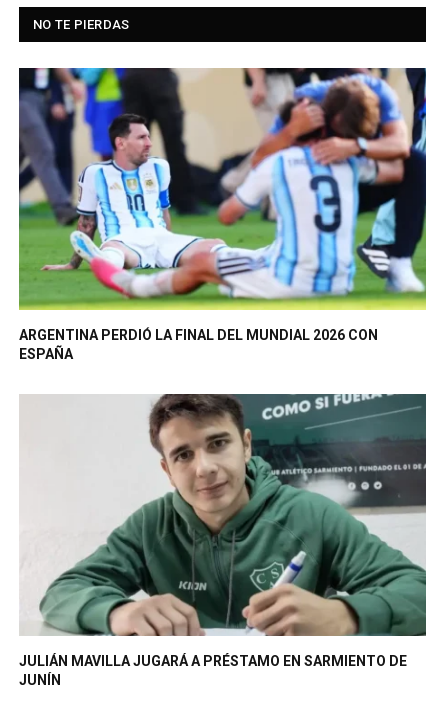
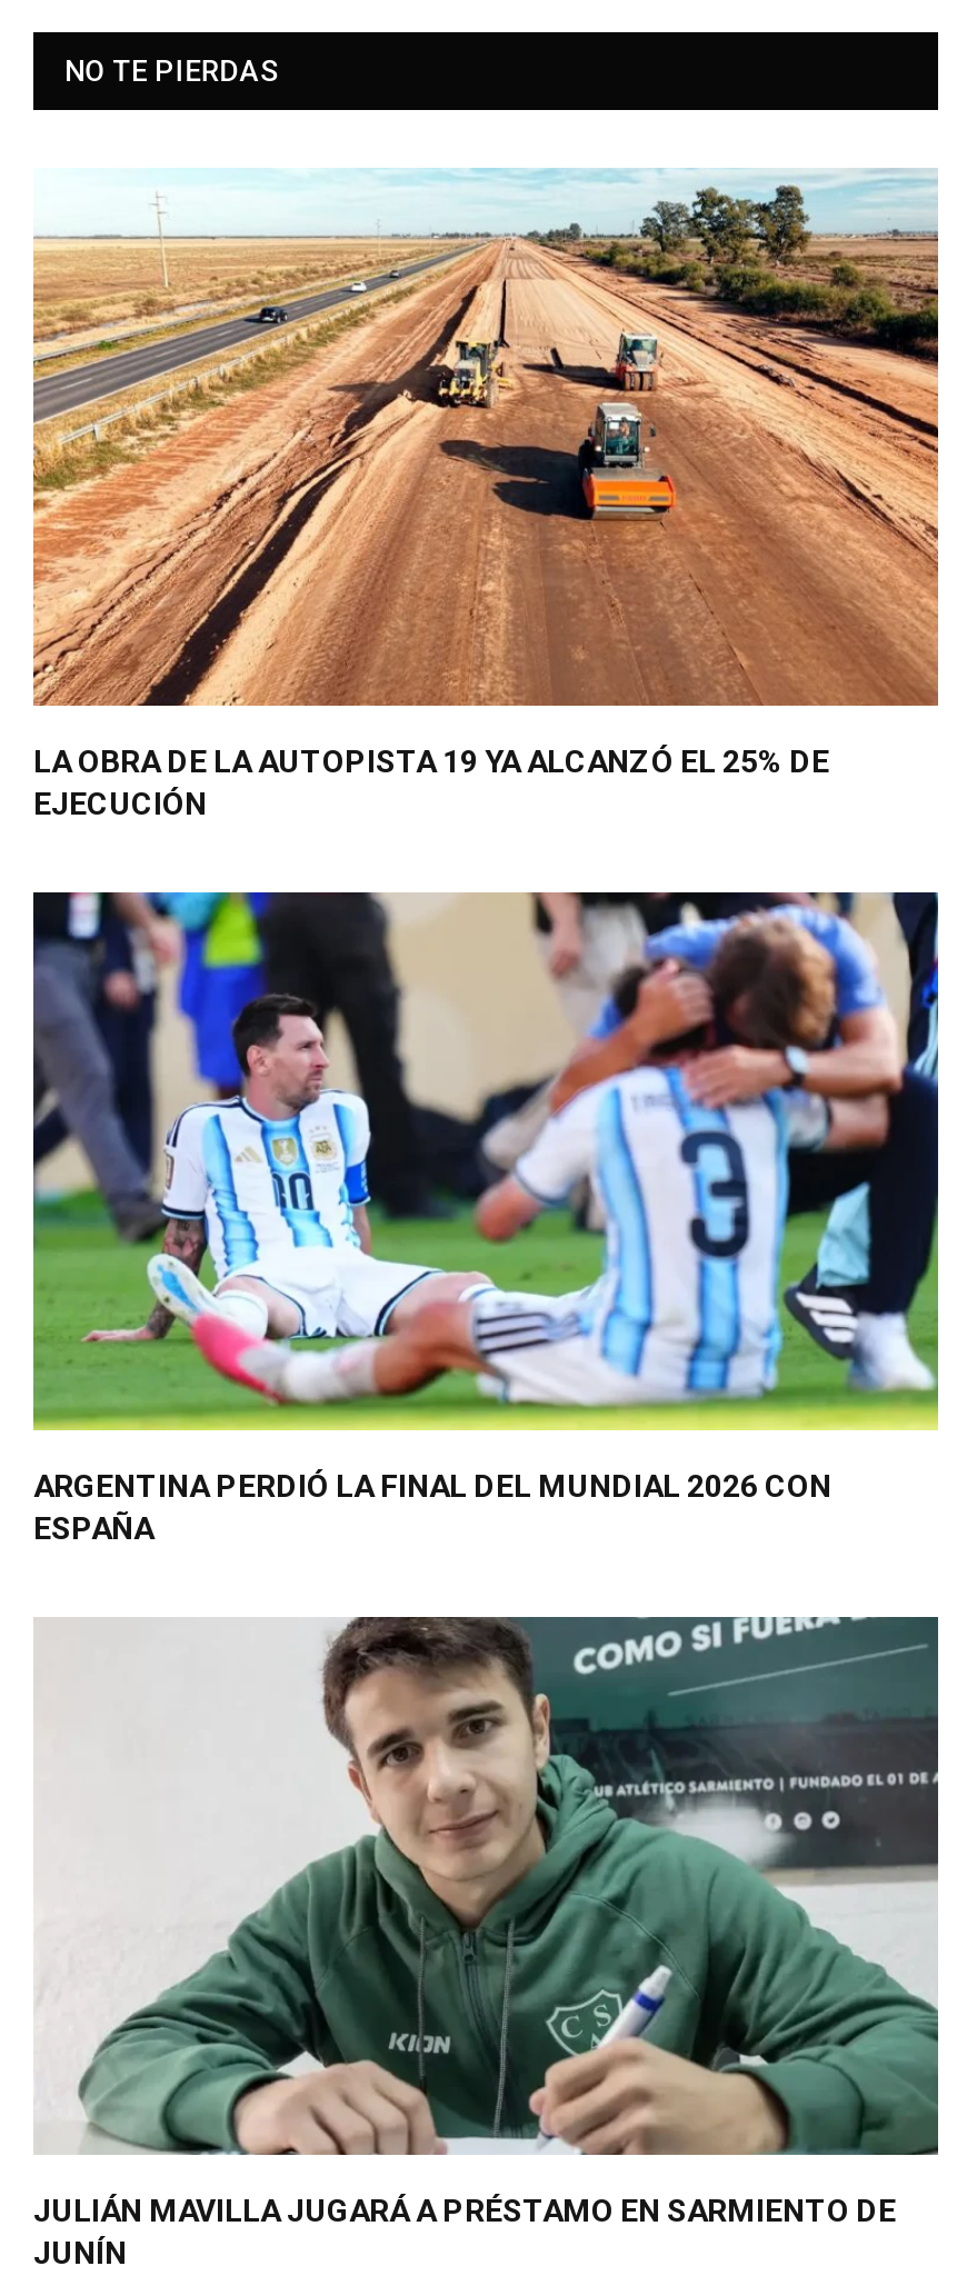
+ [image]
+ LA OBRA DE LA AUTOPISTA 19 YA ALCANZÓ EL 25% DE
+ EJECUCIÓN
